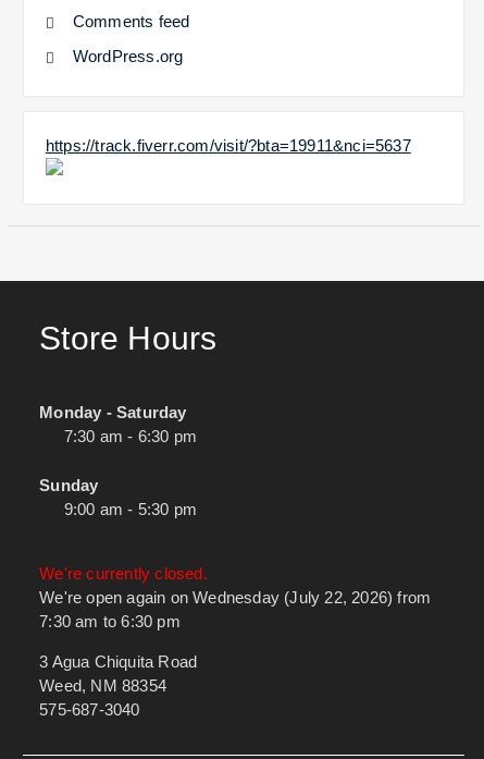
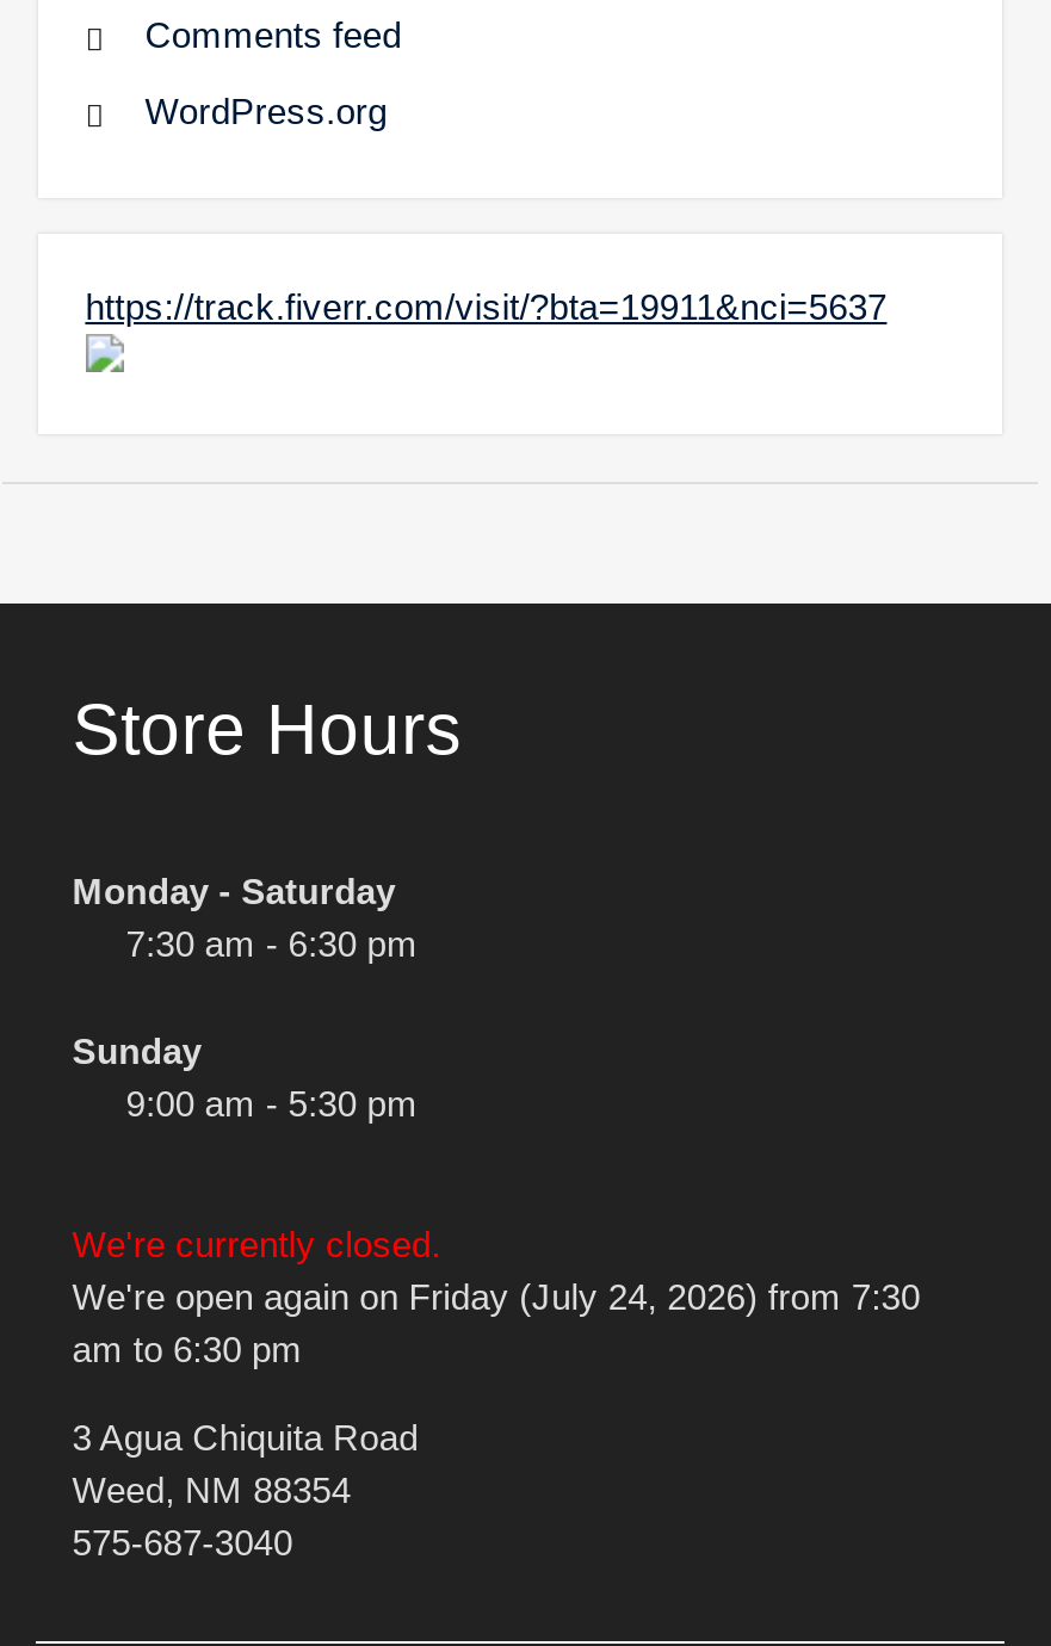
- We're open again on Wednesday (July 22, 2026) from
- 7:30 am to 6:30 pm
+ We're open again on Friday (July 24, 2026) from 7:30
+ am to 6:30 pm
